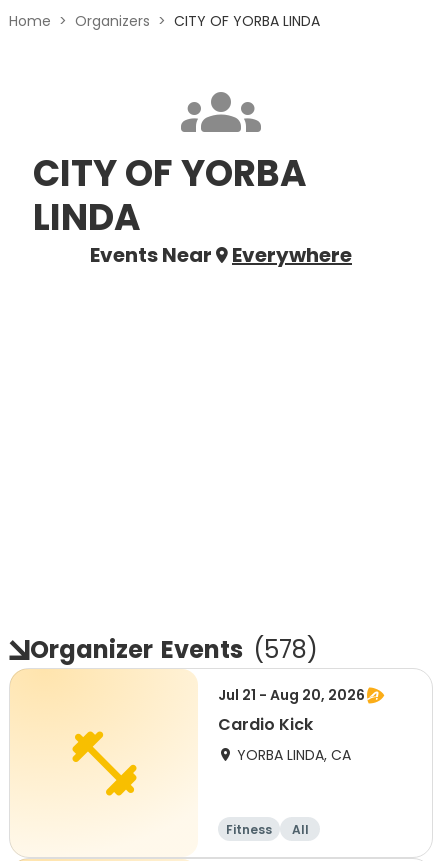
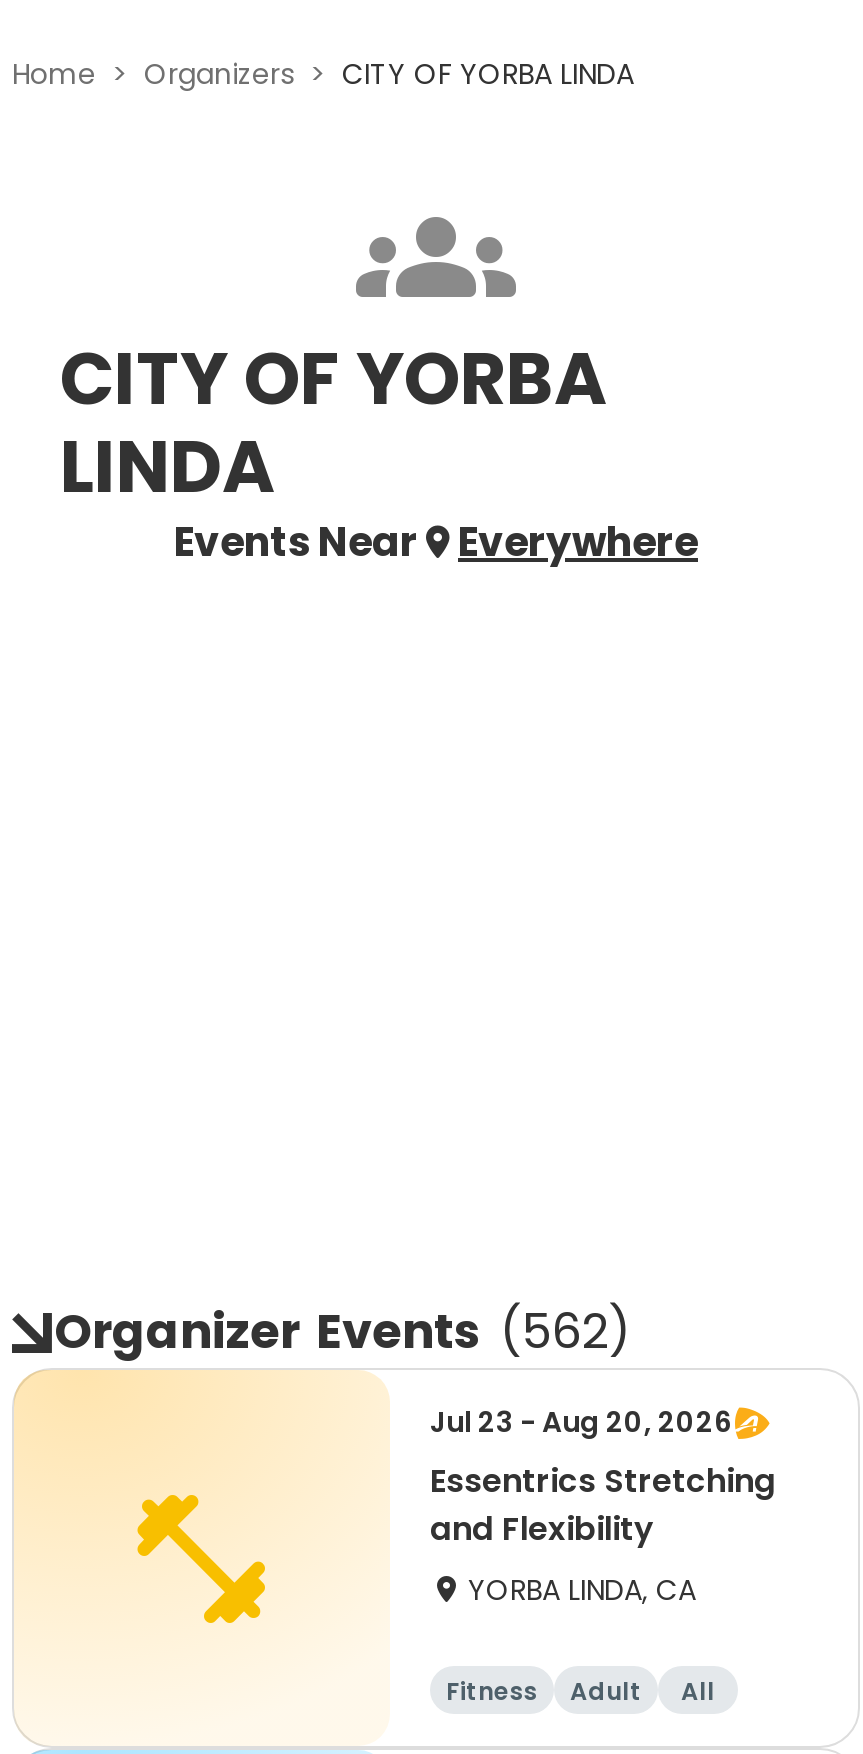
- Organizer Events (578)
+ Organizer Events (562)

- Jul 21 - Aug 20, 2026
- Cardio Kick
+ Jul 23 - Aug 20, 2026
+ Essentrics Stretching
+ and Flexibility

moved down: YORBA LINDA, CA

+ Adult
